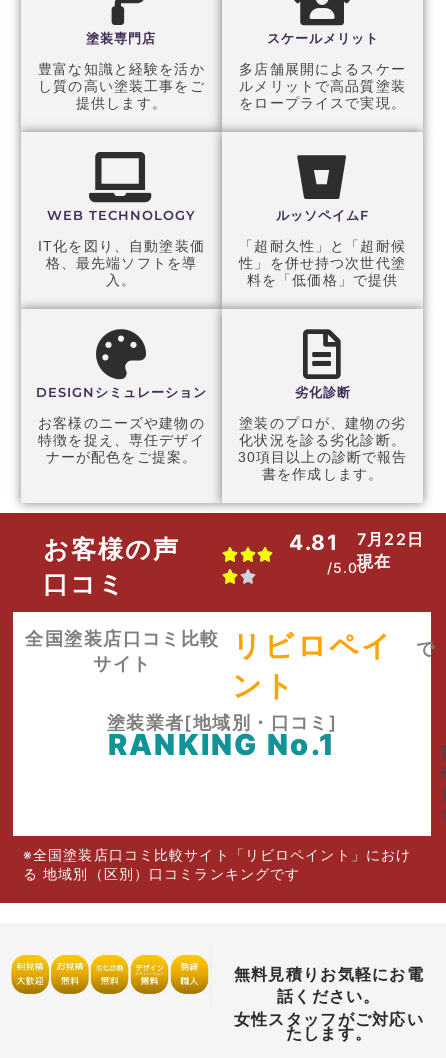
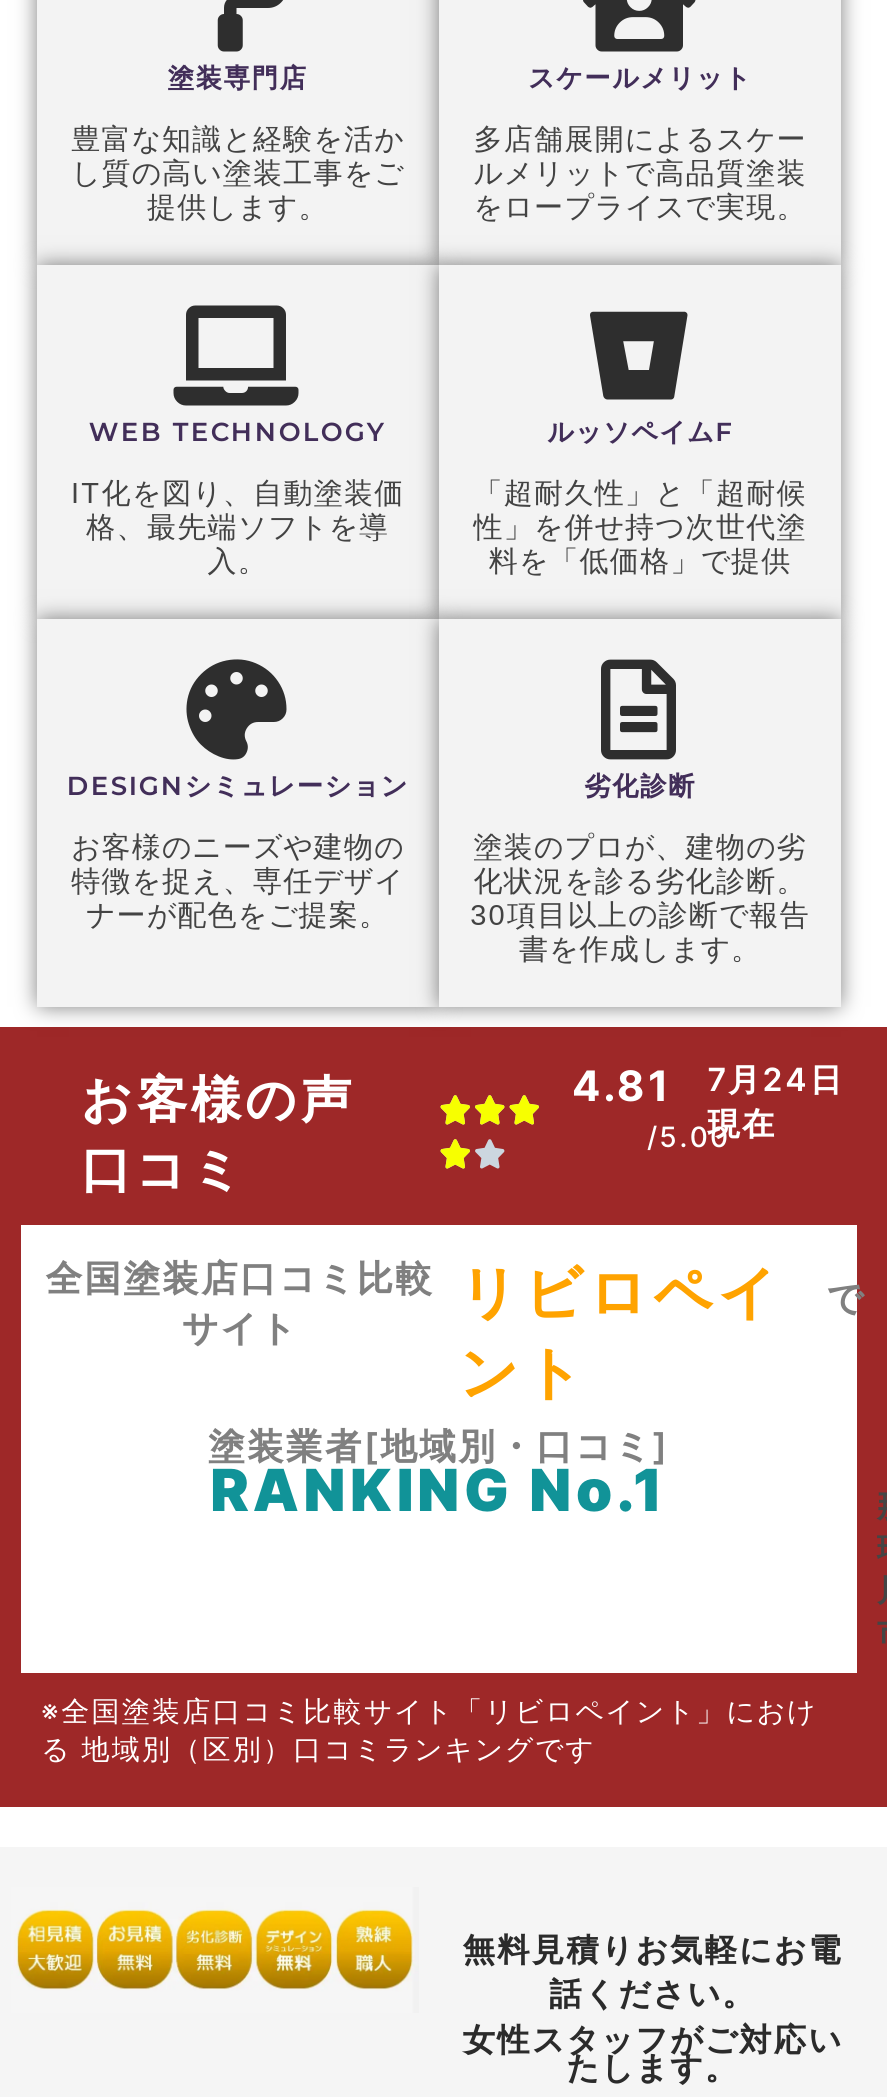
- 4.81 7月22日
+ 4.81 7月24日
